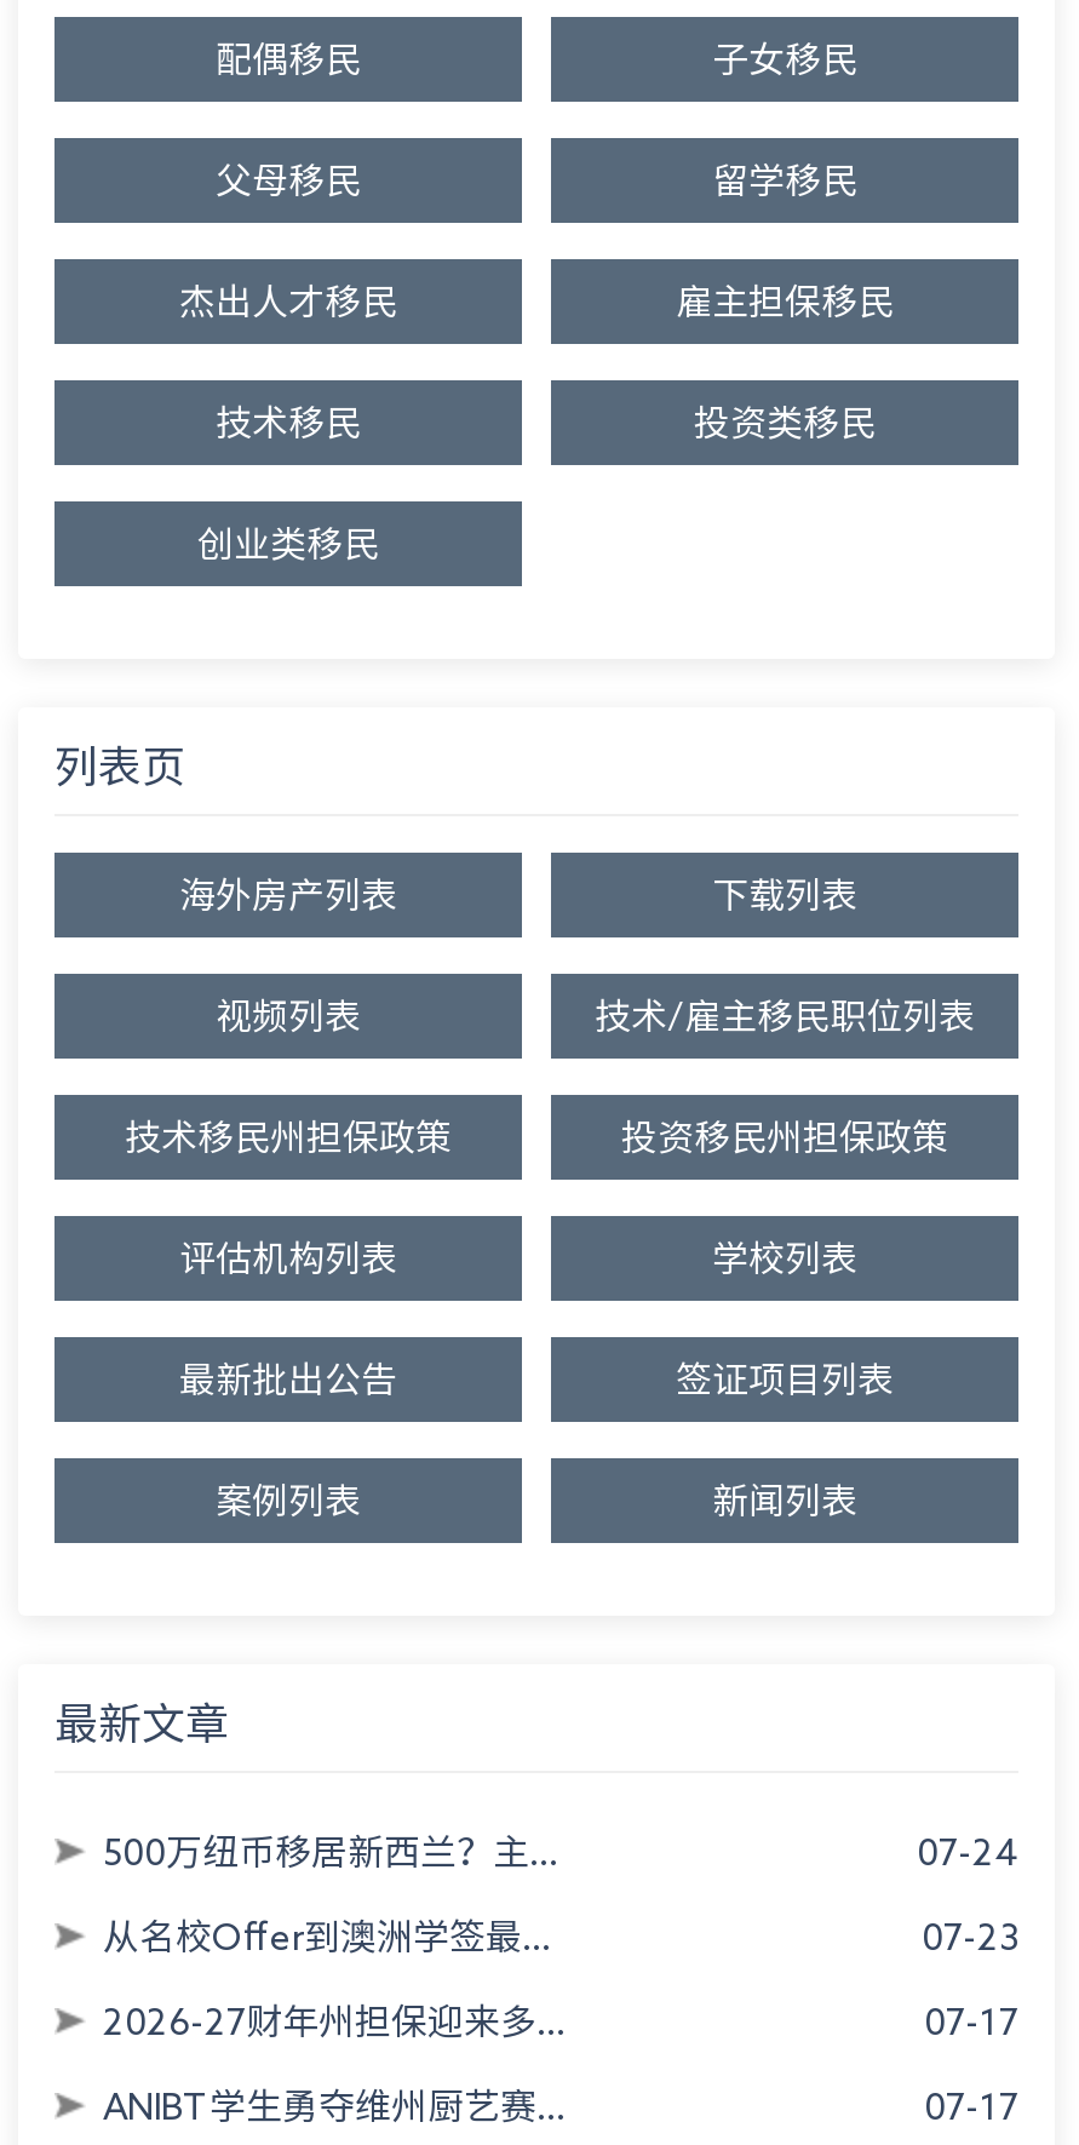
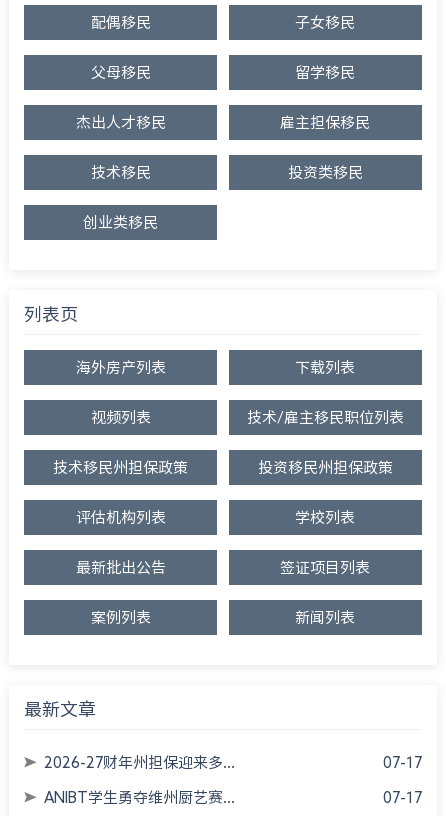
- 500万纽币移居新西兰？主...
- 07-24
- 从名校Offer到澳洲学签最...
- 07-23
